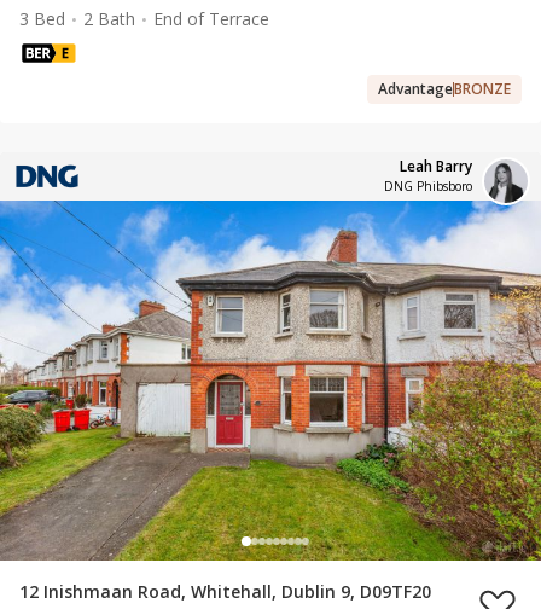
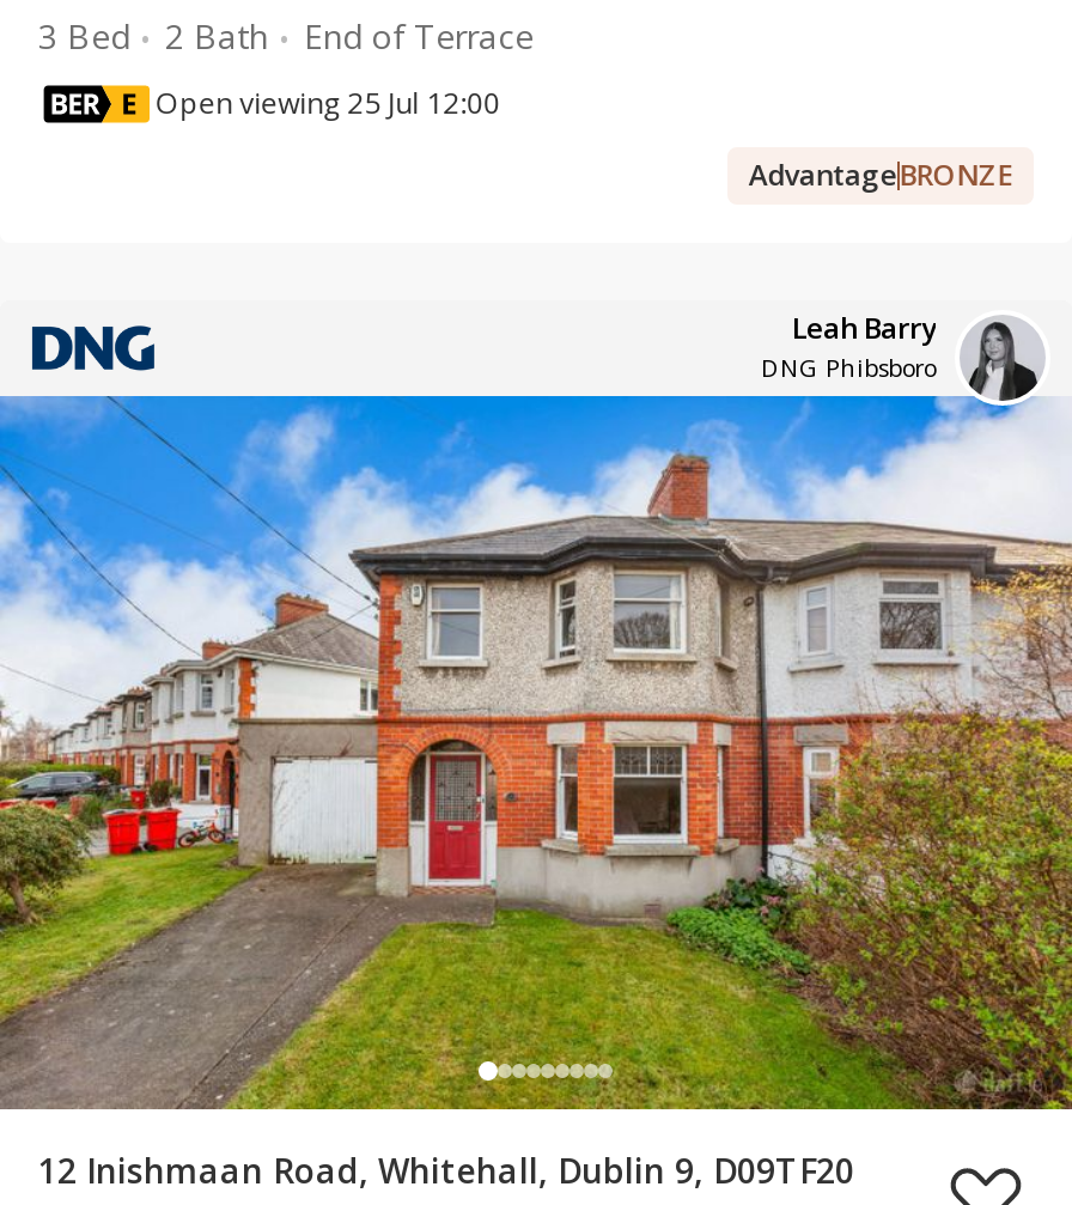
+ Open viewing 25 Jul 12:00
